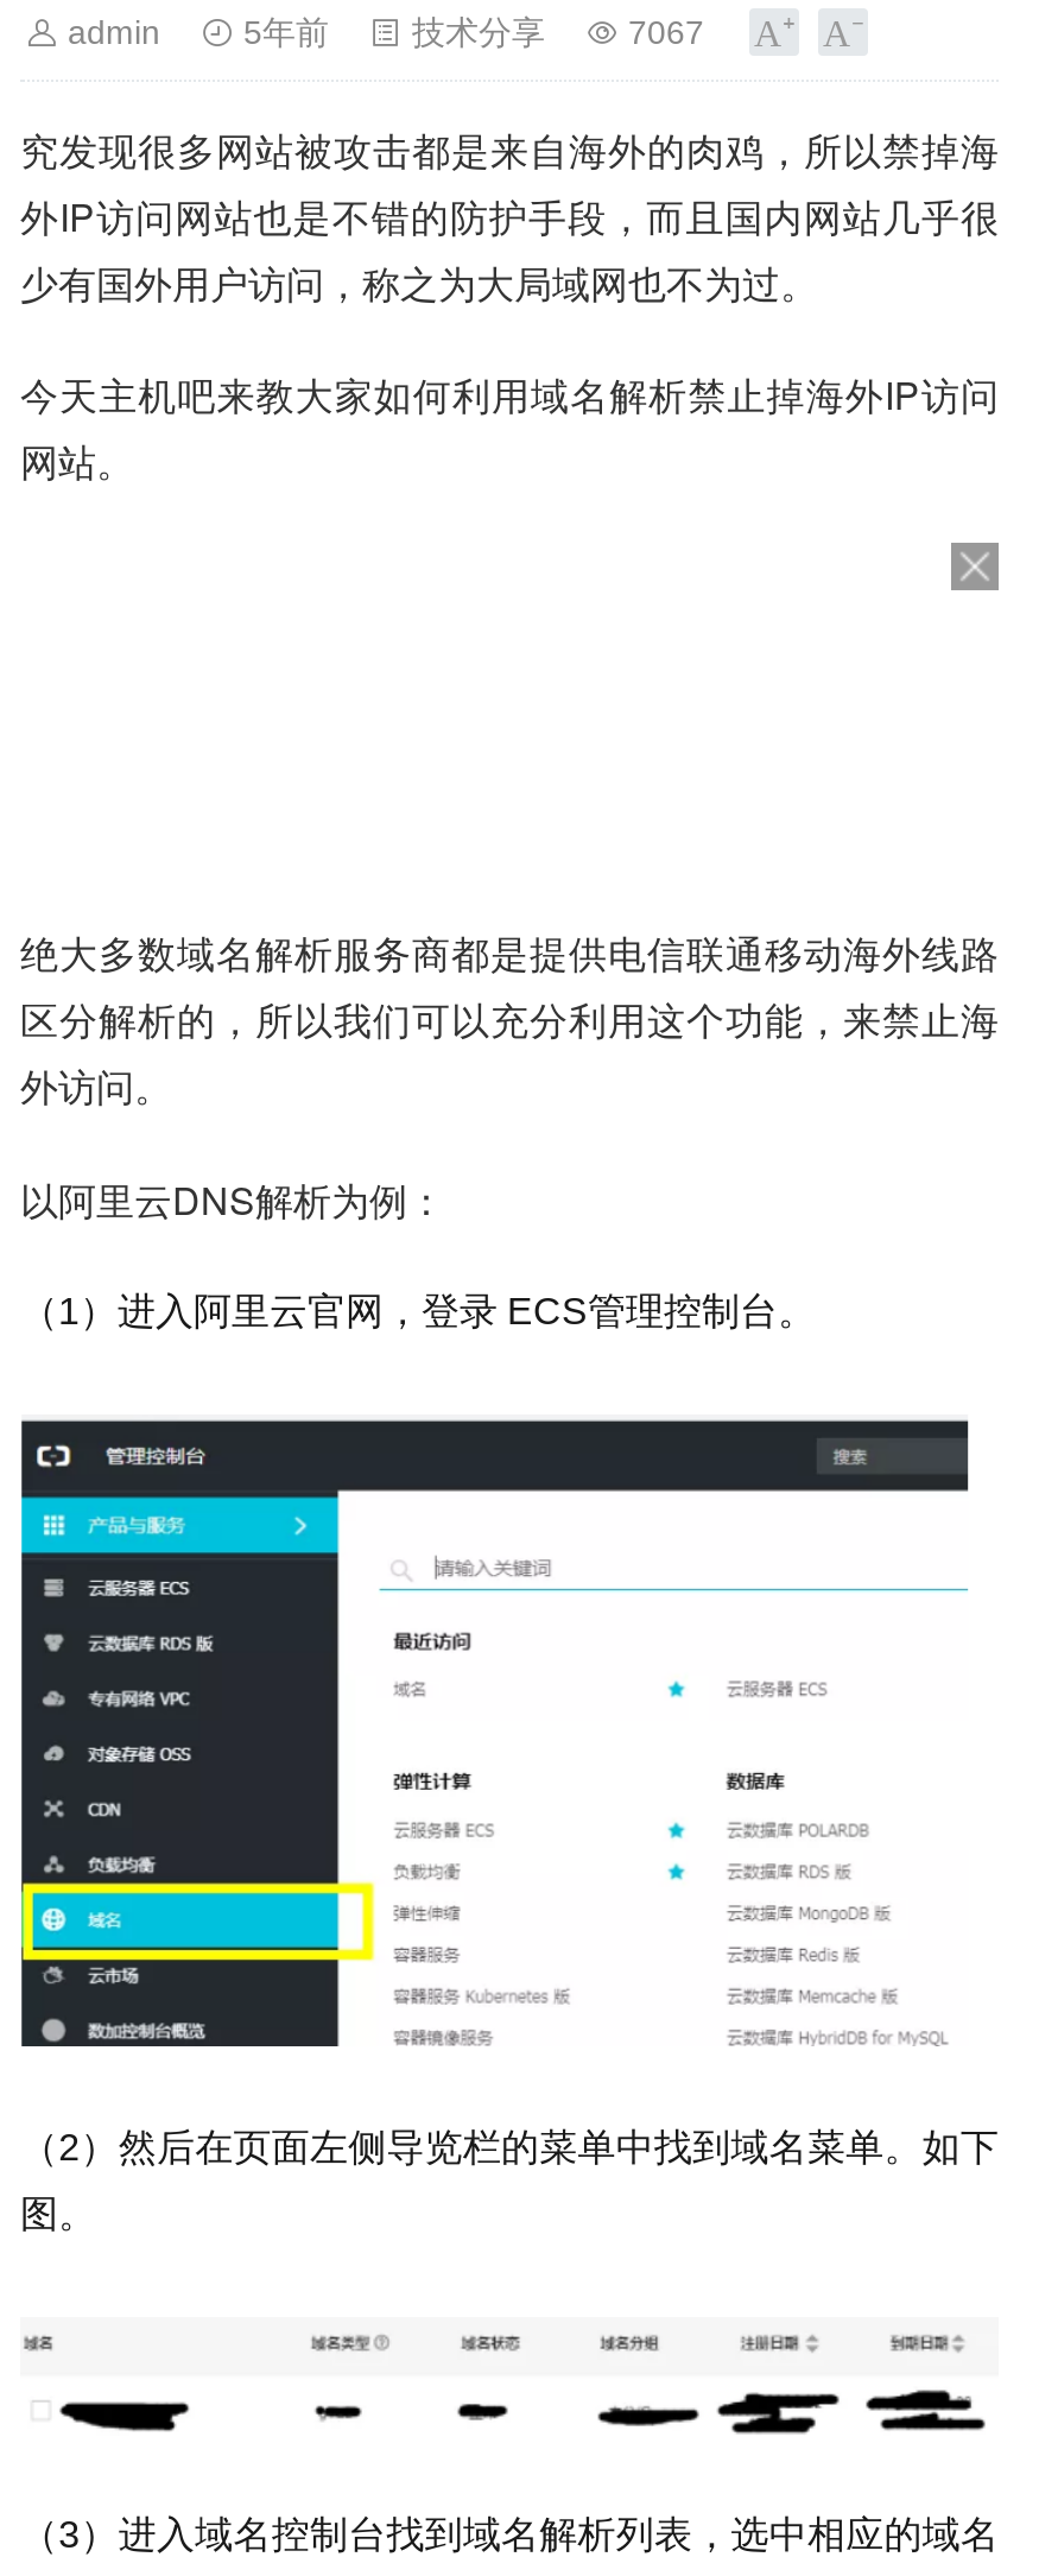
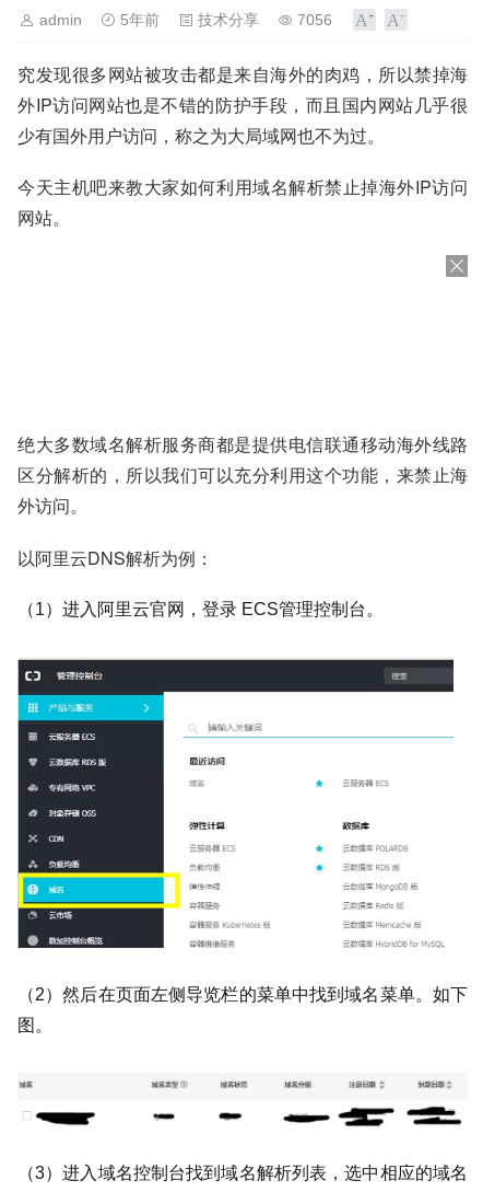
- 7067
+ 7056
